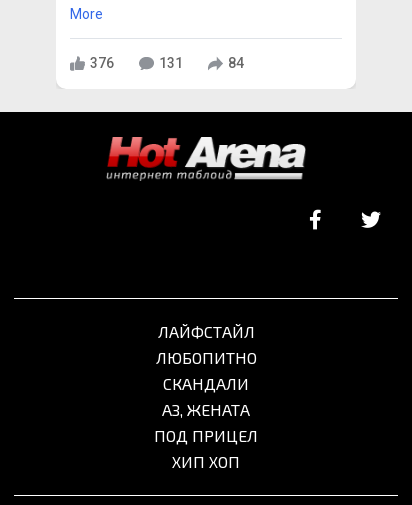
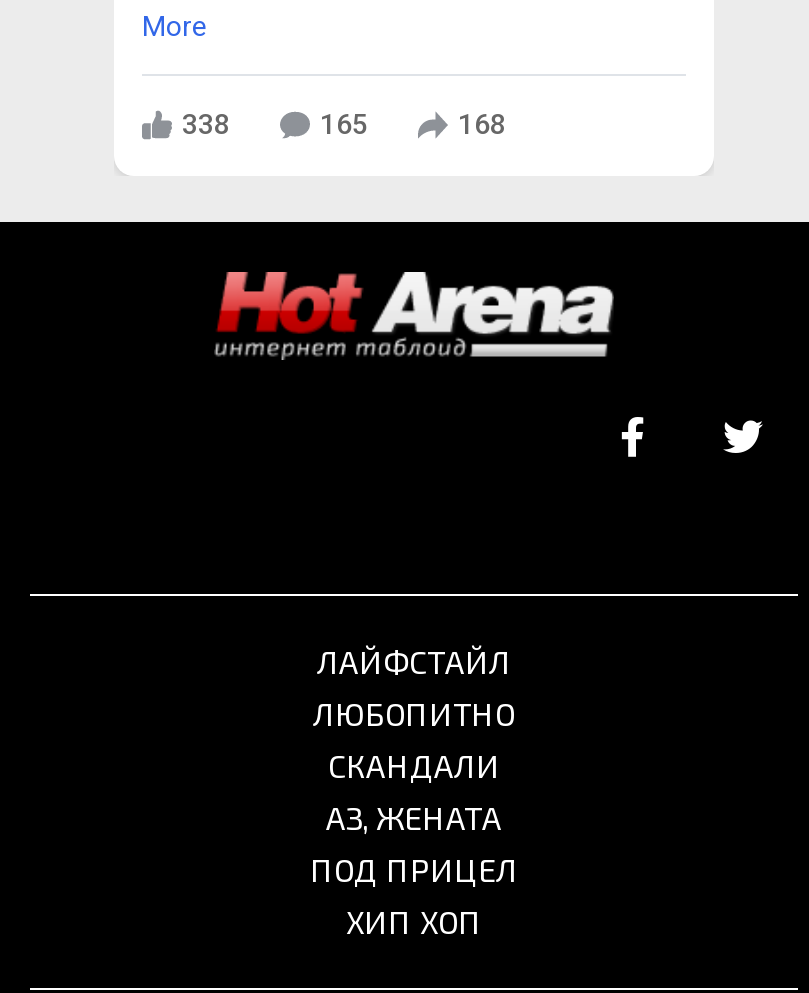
- 376
+ 338

- 131
+ 165

- 84
+ 168
